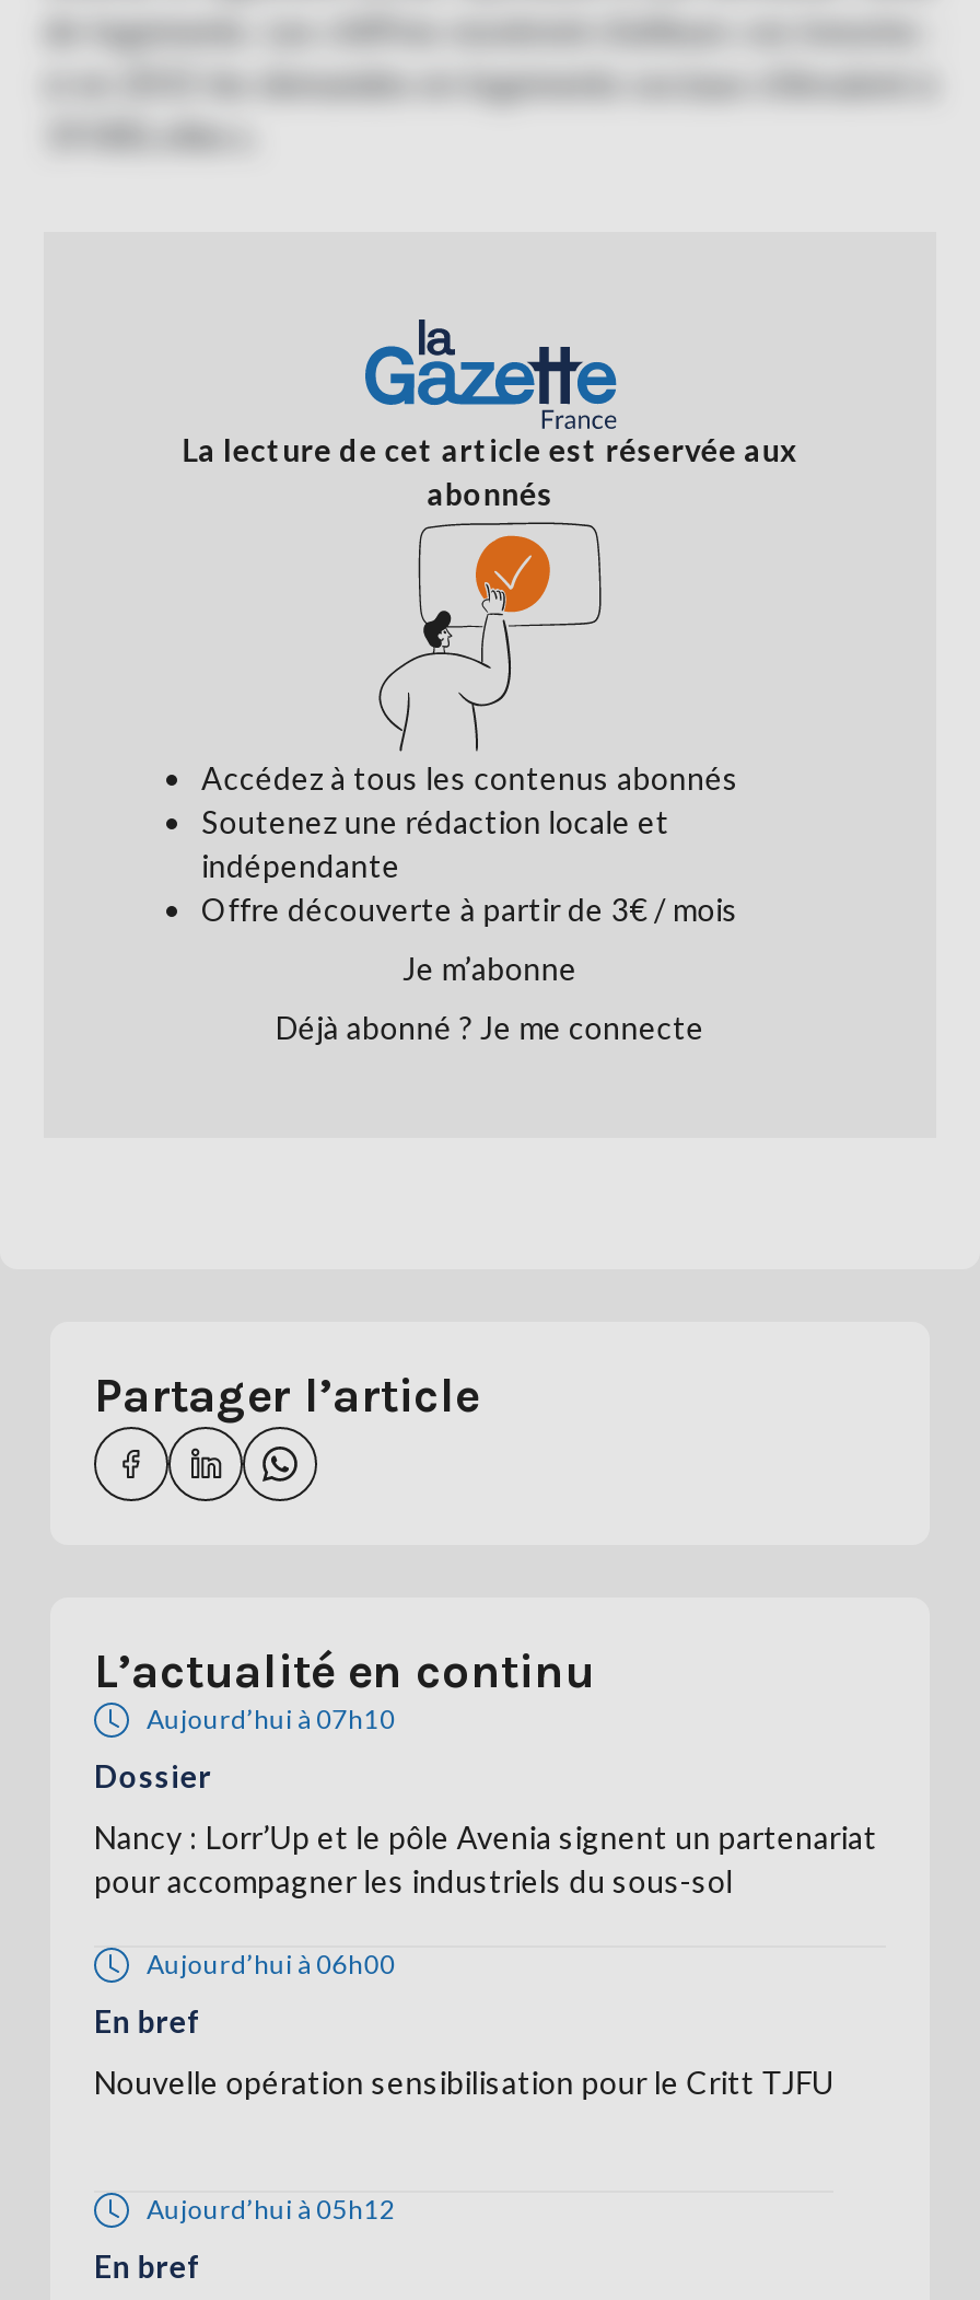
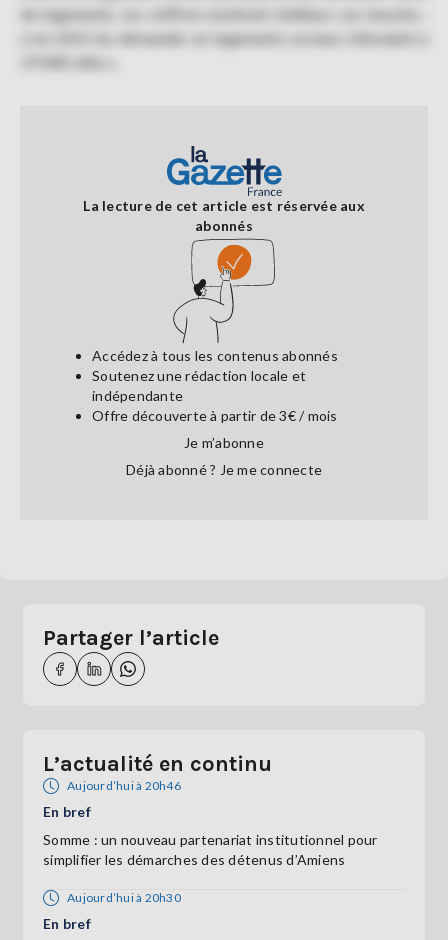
- Aujourd’hui à 07h10
- Dossier
- Nancy : Lorr’Up et le pôle Avenia signent un partenariat
- pour accompagner les industriels du sous-sol
- Aujourd’hui à 06h00
+ Aujourd’hui à 20h46

- Nouvelle opération sensibilisation pour le Critt TJFU
+ Somme : un nouveau partenariat institutionnel pour
+ simplifier les démarches des détenus d’Amiens

- Aujourd’hui à 05h12
+ Aujourd’hui à 20h30
